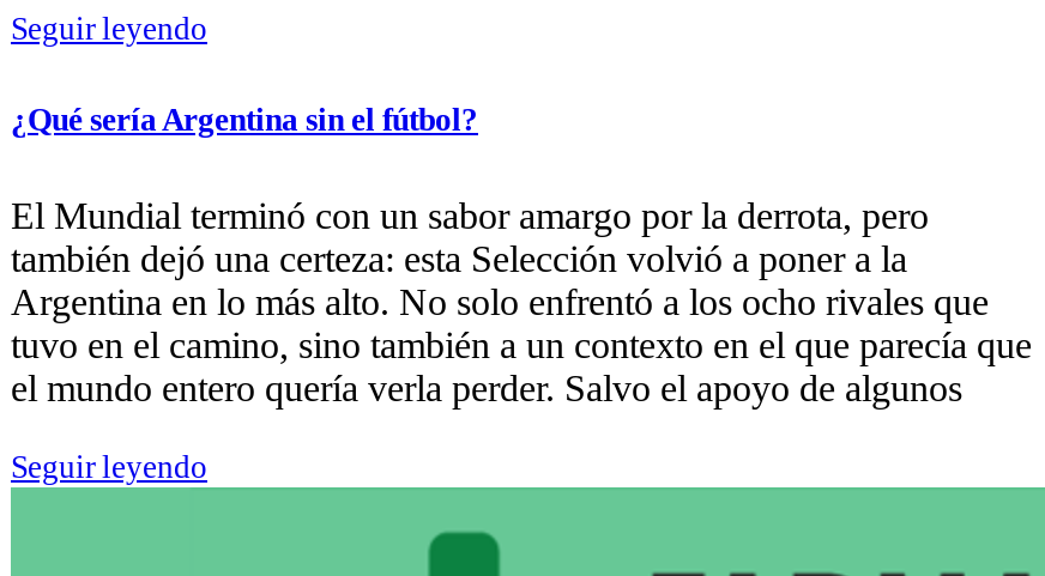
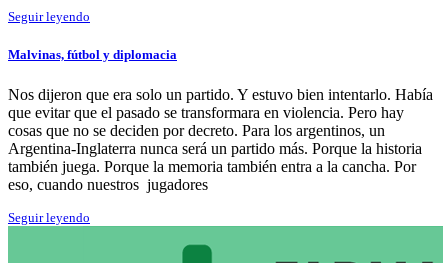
- ¿Qué sería Argentina sin el fútbol?
+ Malvinas, fútbol y diplomacia

- El Mundial terminó con un sabor amargo por la derrota, pero
- también dejó una certeza: esta Selección volvió a poner a la
- Argentina en lo más alto. No solo enfrentó a los ocho rivales que
- tuvo en el camino, sino también a un contexto en el que parecía que
- el mundo entero quería verla perder. Salvo el apoyo de algunos
+ Nos dijeron que era solo un partido. Y estuvo bien intentarlo. Había
+ que evitar que el pasado se transformara en violencia. Pero hay
+ cosas que no se deciden por decreto. Para los argentinos, un
+ Argentina-Inglaterra nunca será un partido más. Porque la historia
+ también juega. Porque la memoria también entra a la cancha. Por
+ eso, cuando nuestros jugadores
